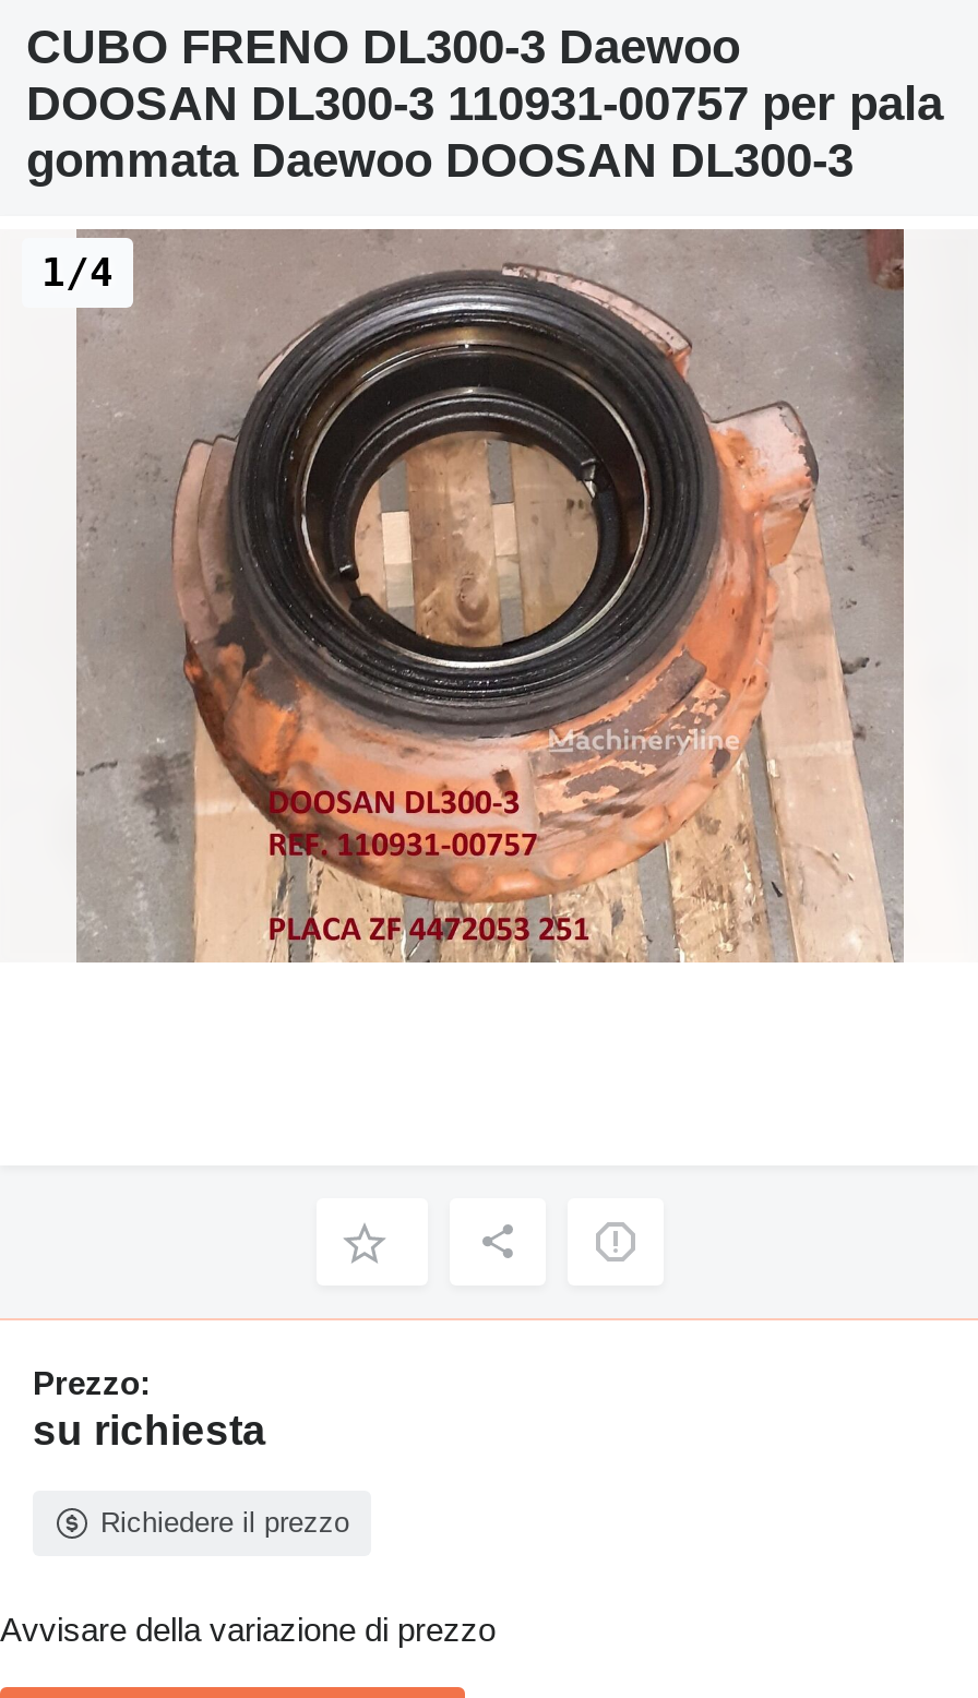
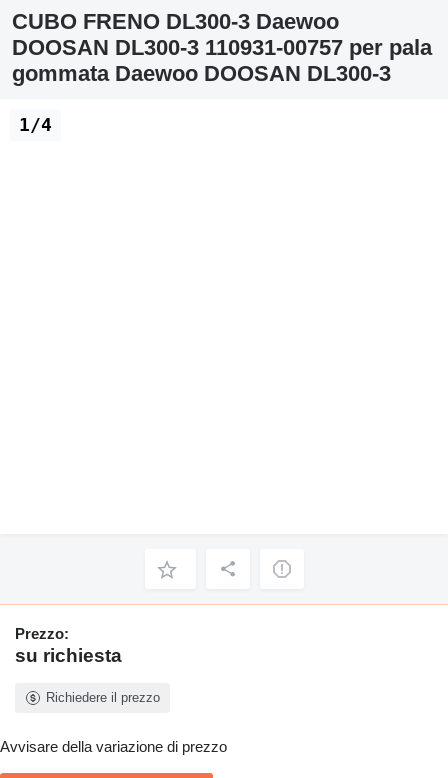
- [image]
